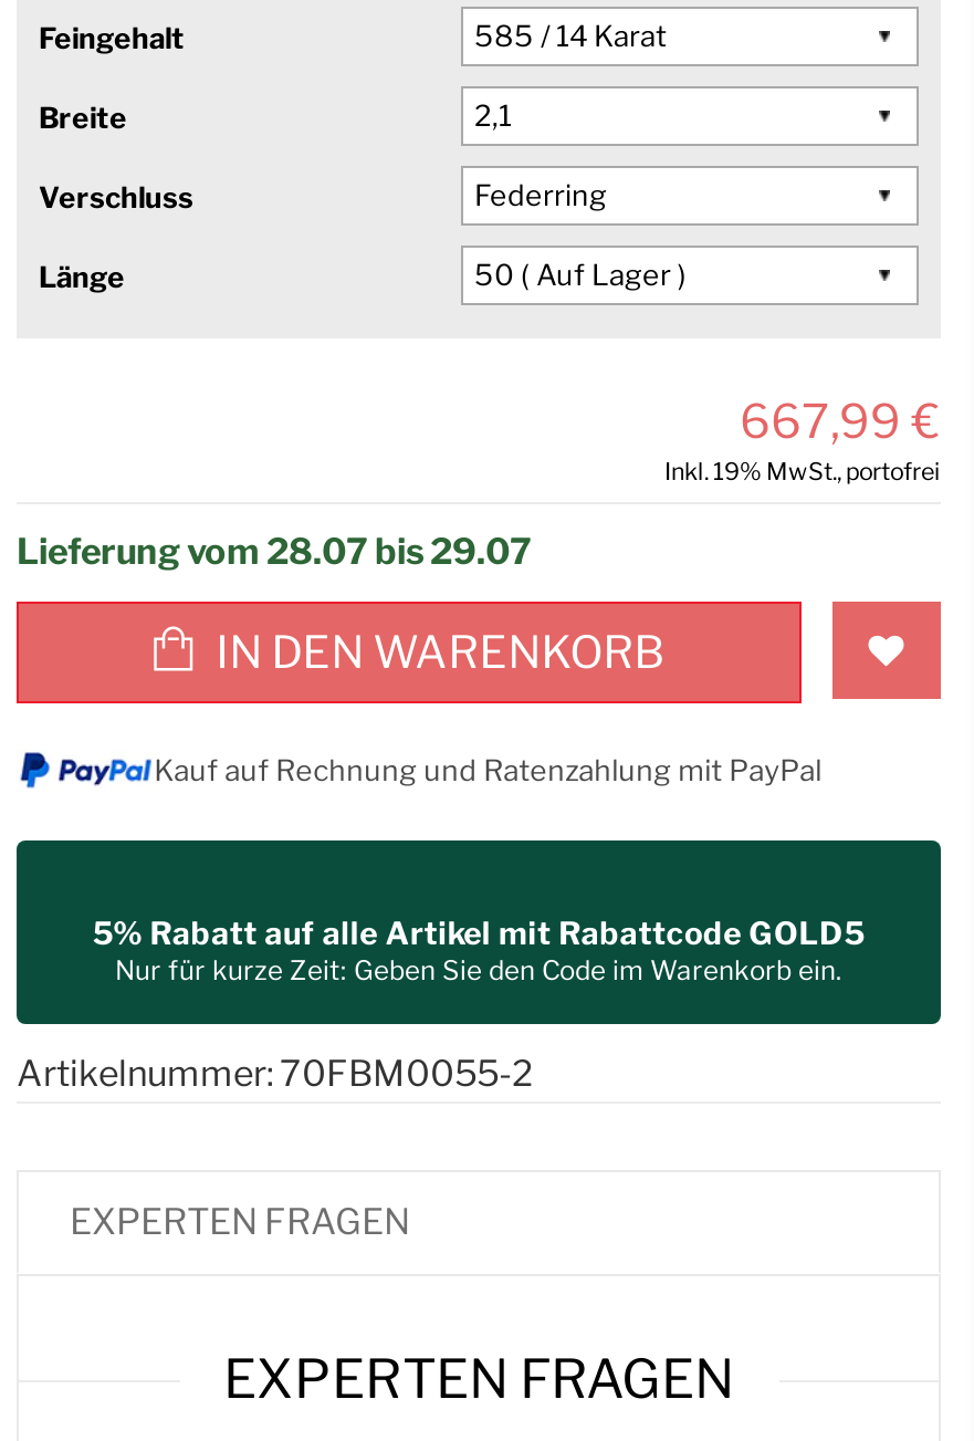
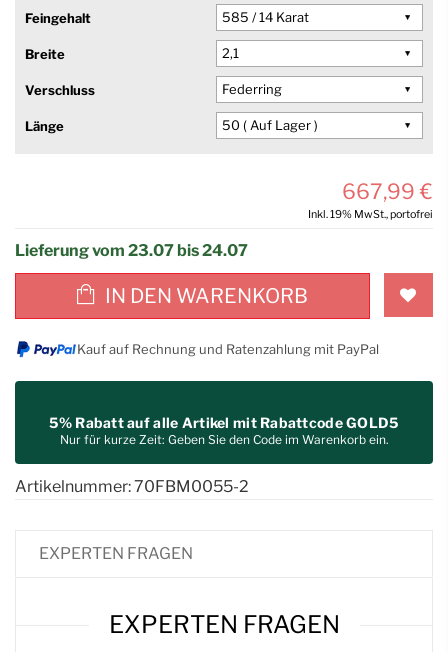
- Lieferung vom 28.07 bis 29.07
+ Lieferung vom 23.07 bis 24.07
